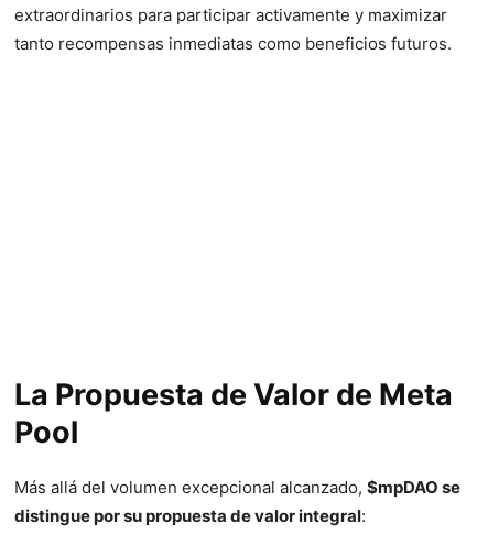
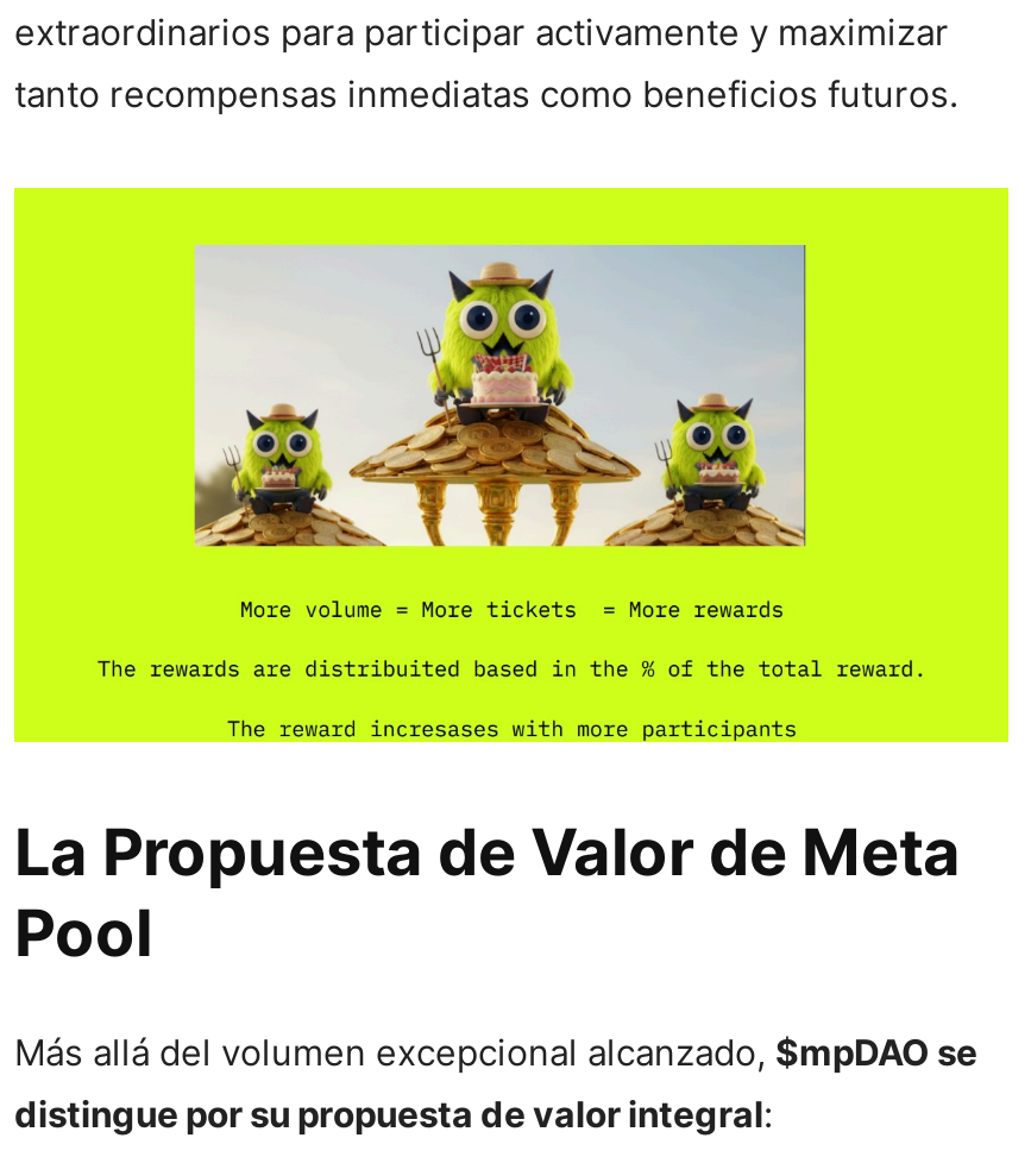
+ [image]
